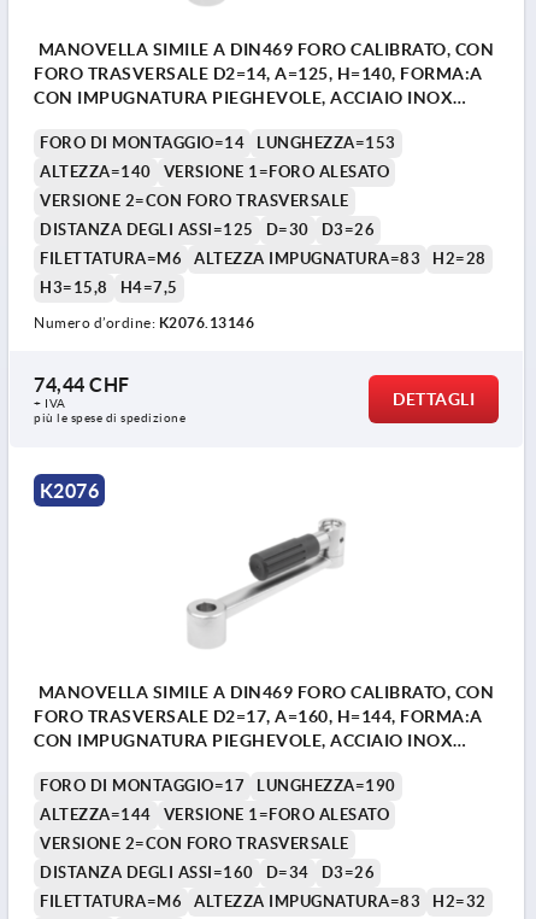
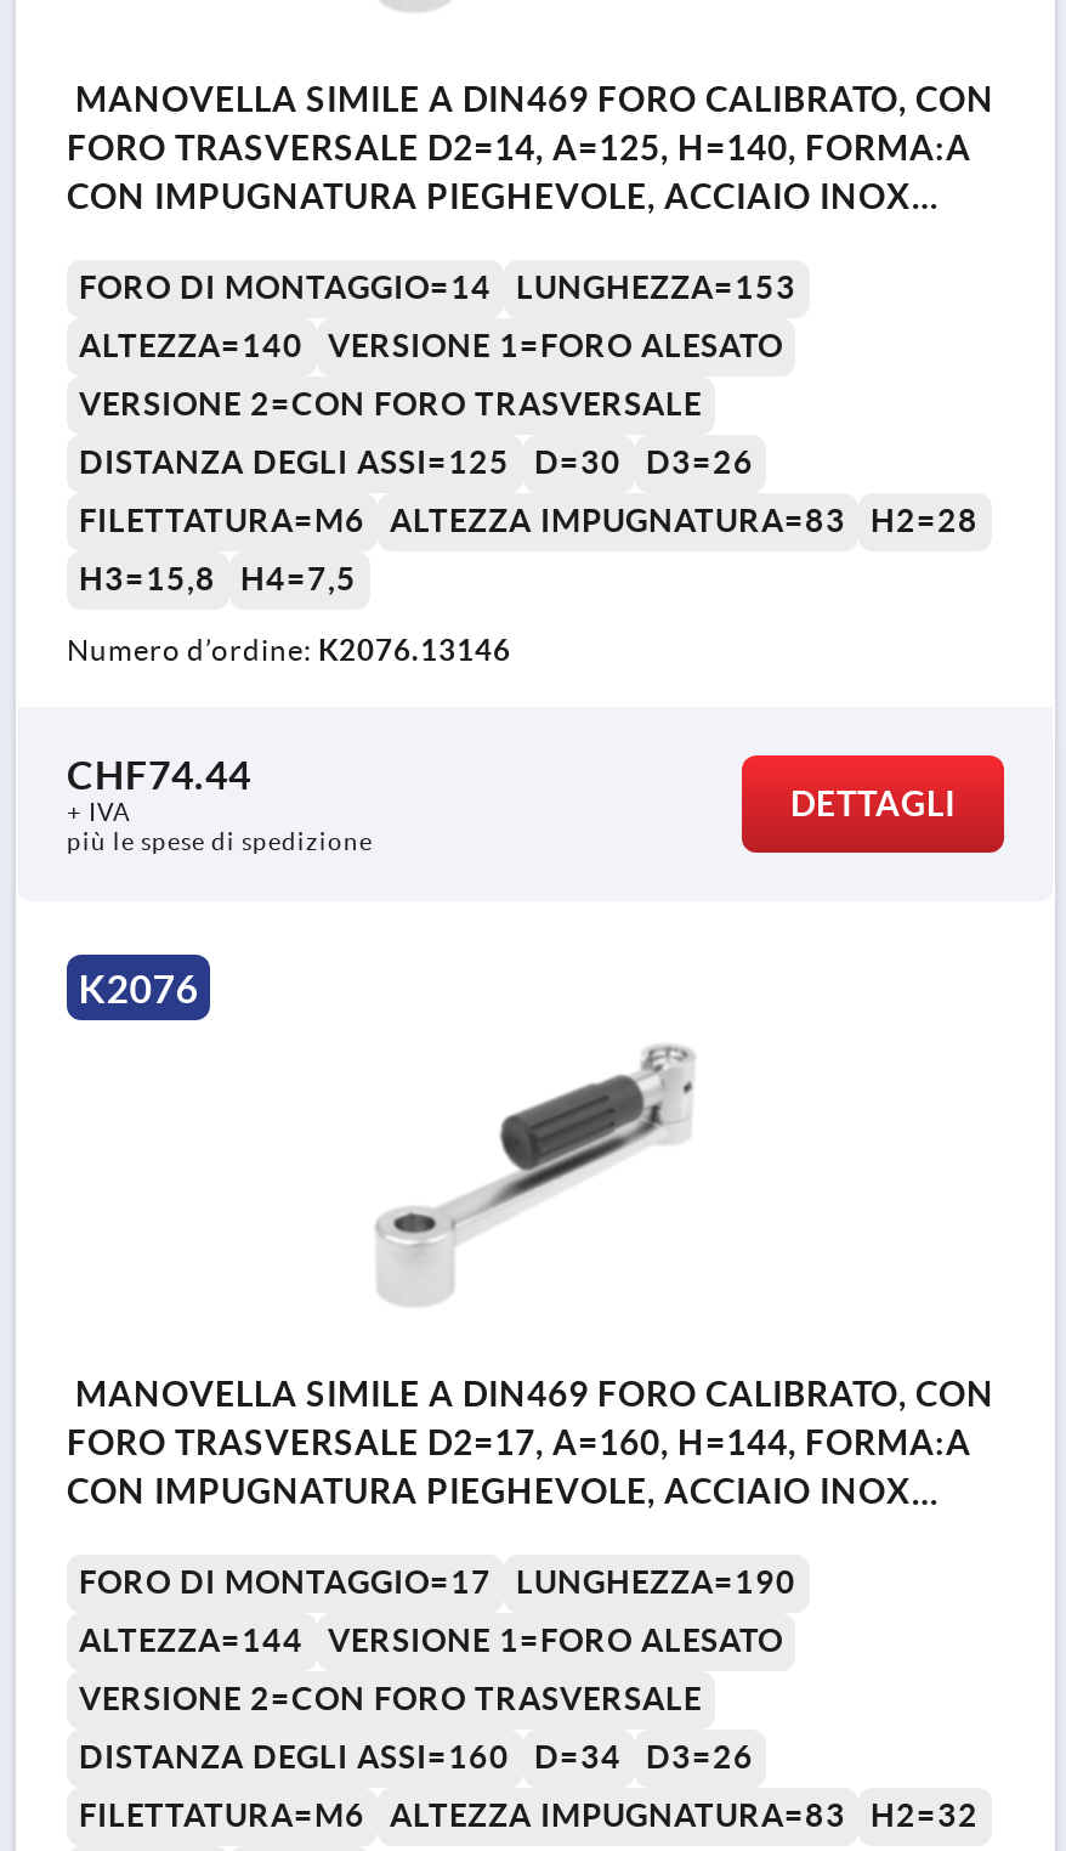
- 74,44 CHF
+ CHF74.44
